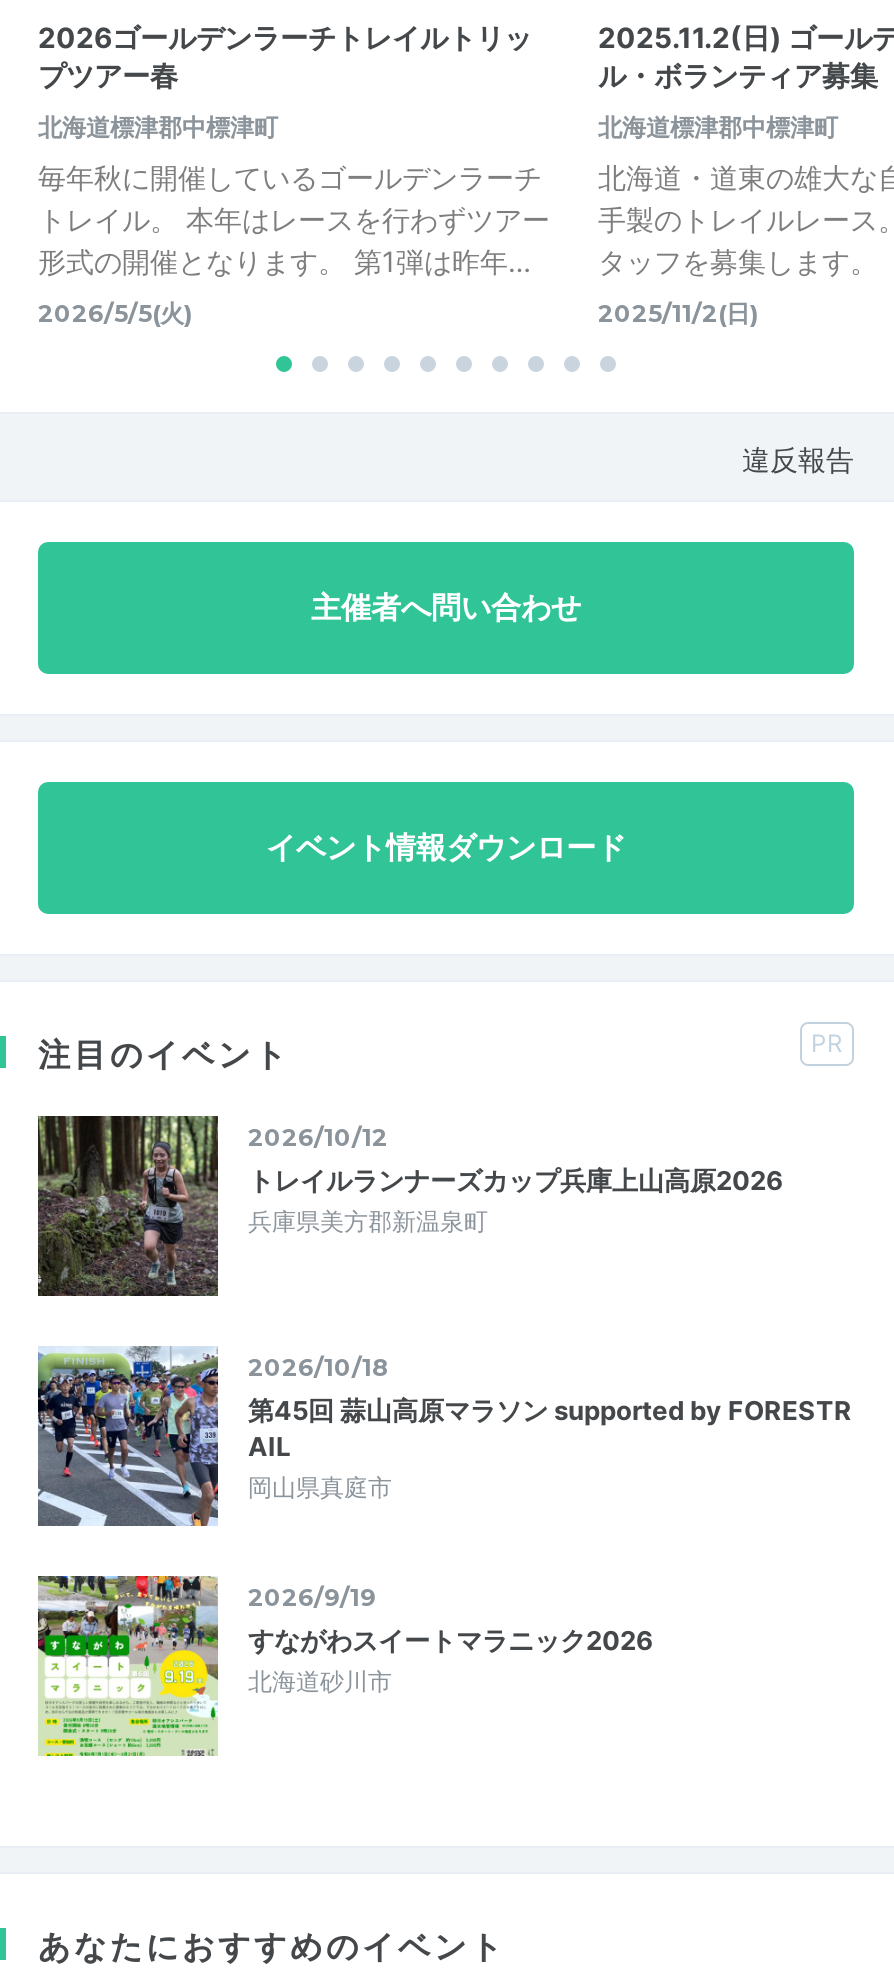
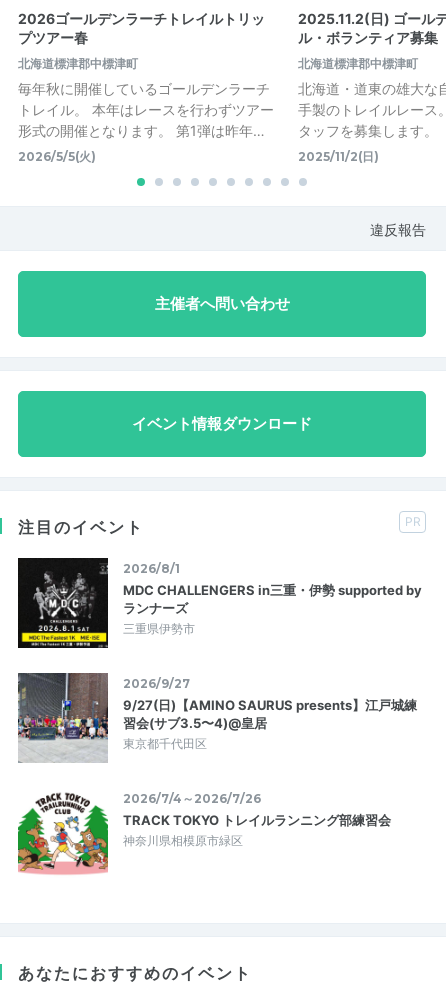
- [image]
- 2026/10/12
- トレイルランナーズカップ兵庫上山高原2026
- 兵庫県美方郡新温泉町
+ [image]
+ 2026/8/1
+ MDC CHALLENGERS in三重・伊勢 supported by
+ ランナーズ
+ 三重県伊勢市

- [image]
- 2026/10/18
- 第45回 蒜山高原マラソン supported by FORESTR
- AIL
- 岡山県真庭市
+ [image]
+ 2026/9/27
+ 9/27(日)【AMINO SAURUS presents】江戸城練
+ 習会(サブ3.5〜4)@皇居
+ 東京都千代田区

- [image]
- 2026/9/19
- すながわスイートマラニック2026
- 北海道砂川市
+ [image]
+ 2026/7/4～2026/7/26
+ TRACK TOKYO トレイルランニング部練習会
+ 神奈川県相模原市緑区
